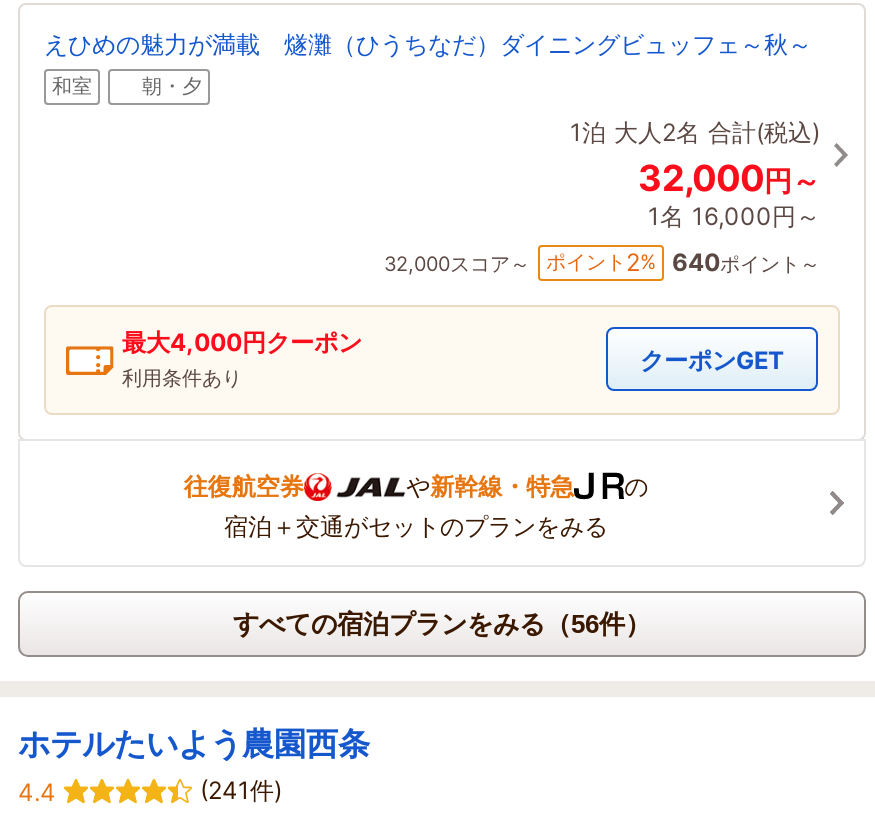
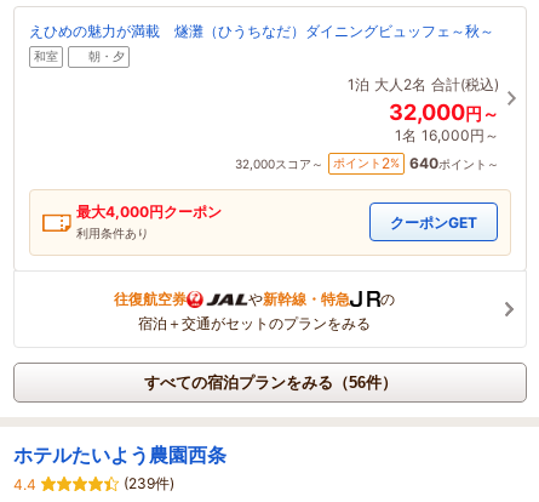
- (241件)
+ (239件)
